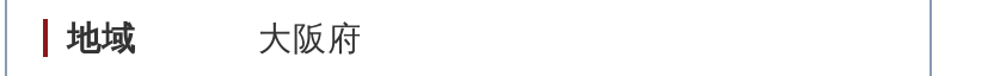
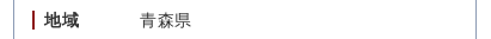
- 大阪府
+ 青森県
